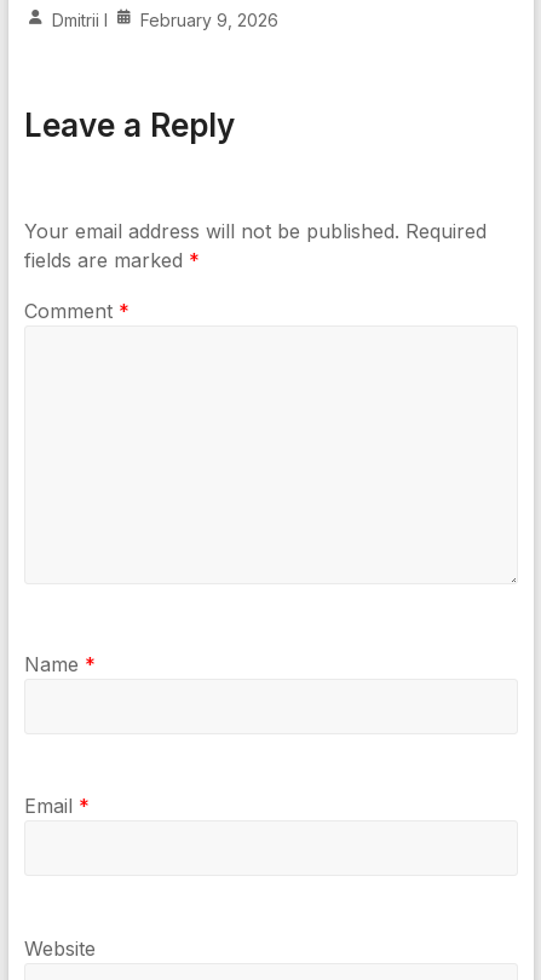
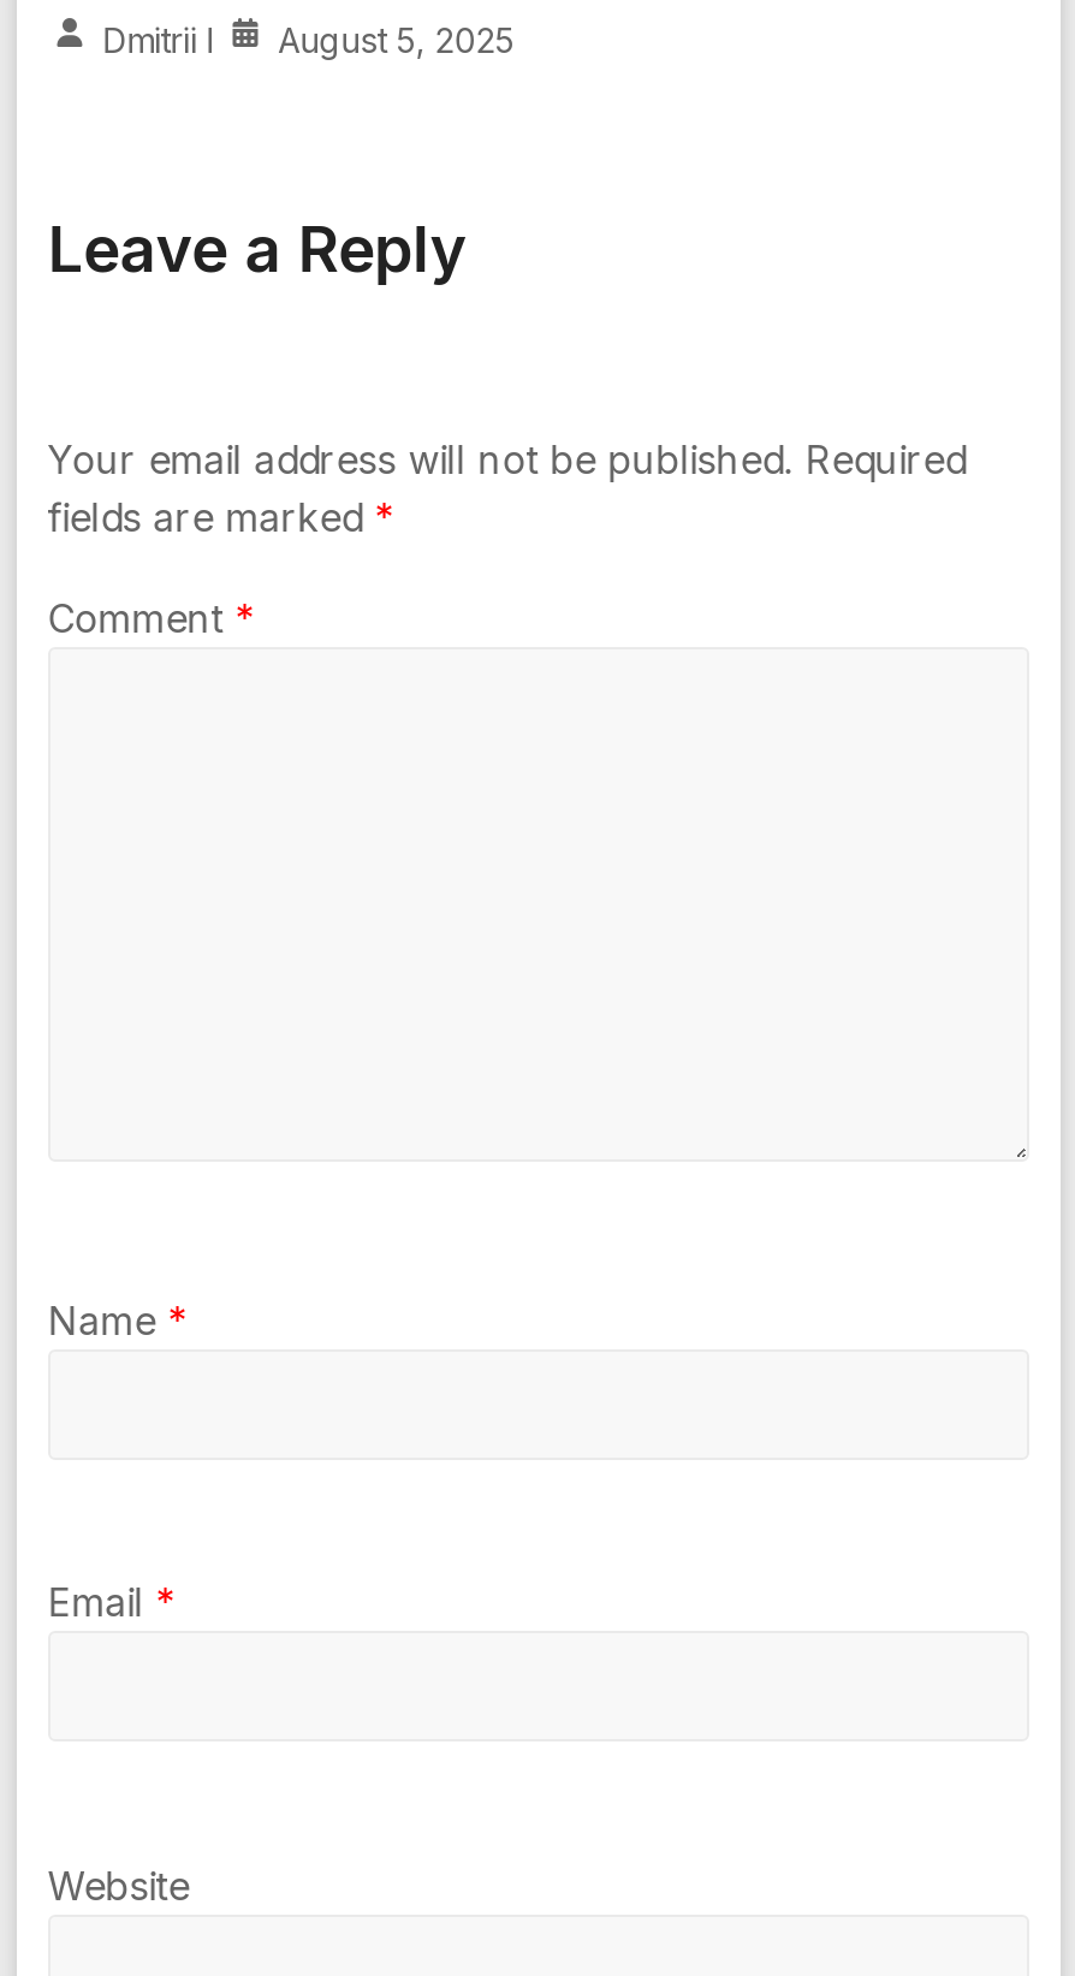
- Dmitrii I February 9, 2026
+ Dmitrii I August 5, 2025
